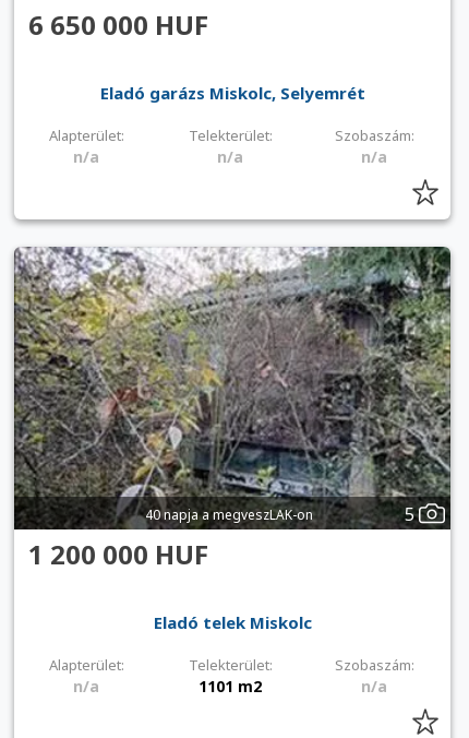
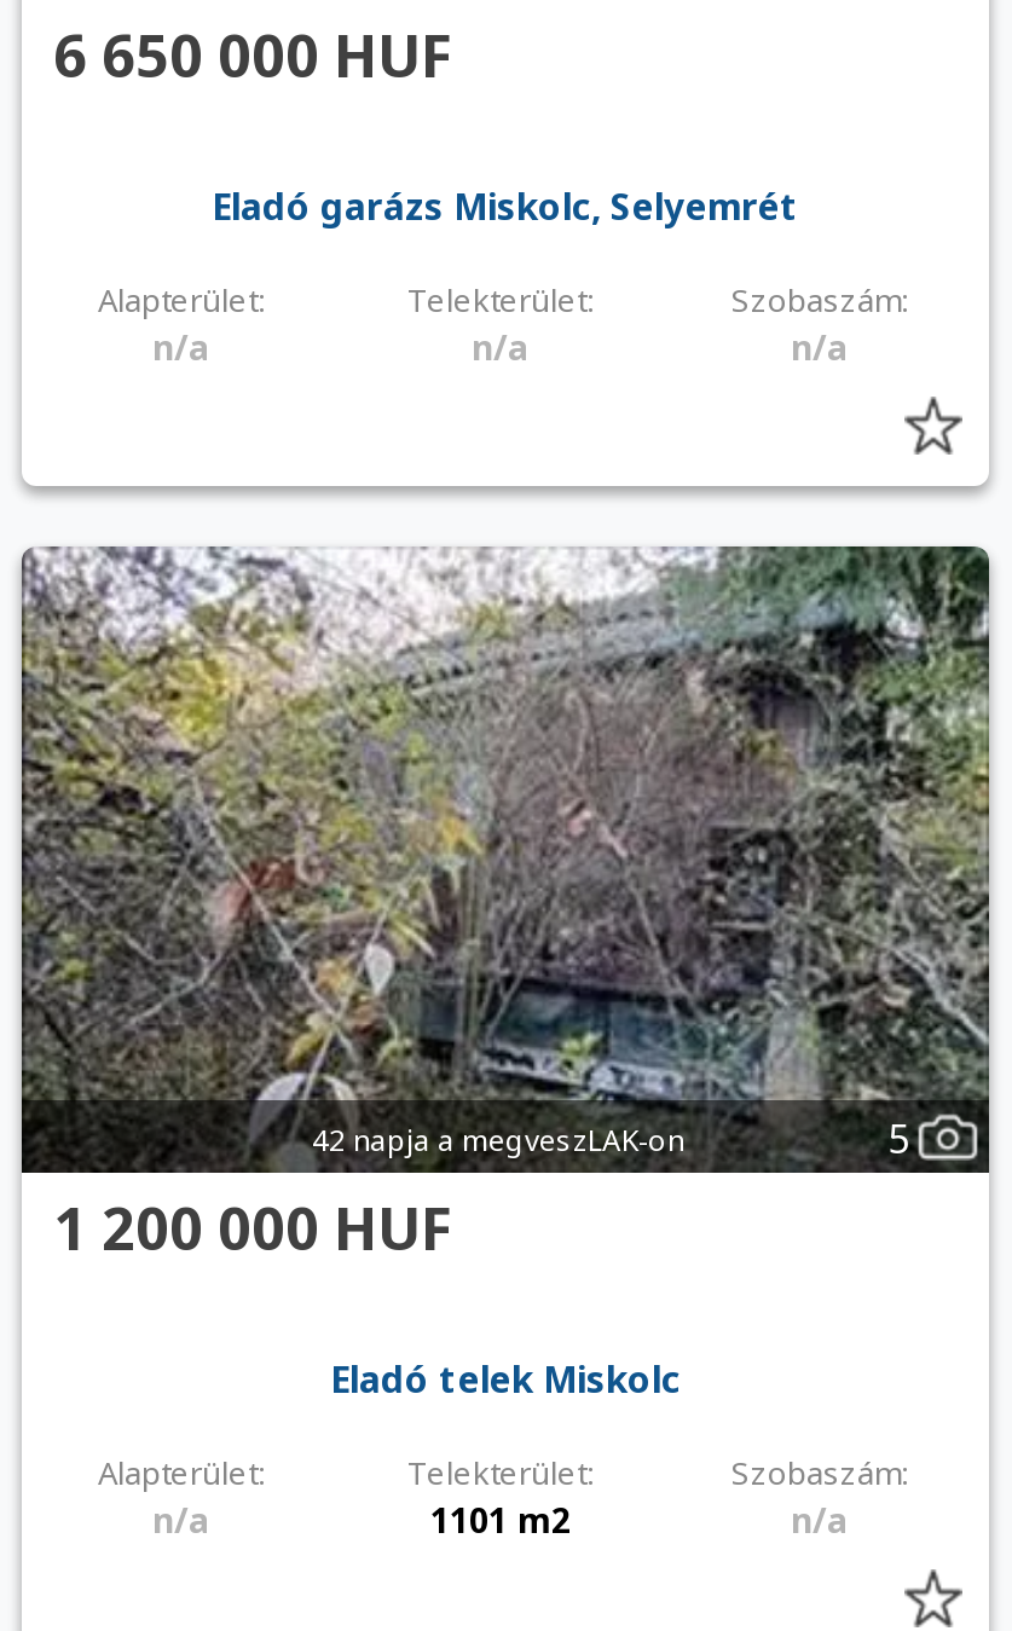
- 40 napja a megveszLAK-on
+ 42 napja a megveszLAK-on
